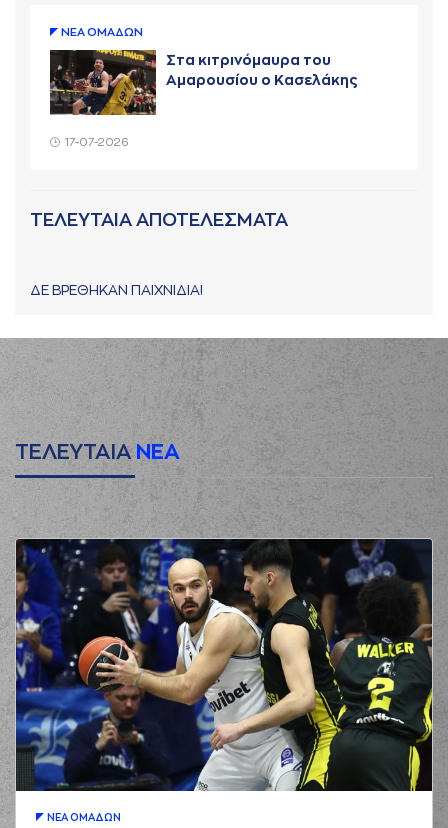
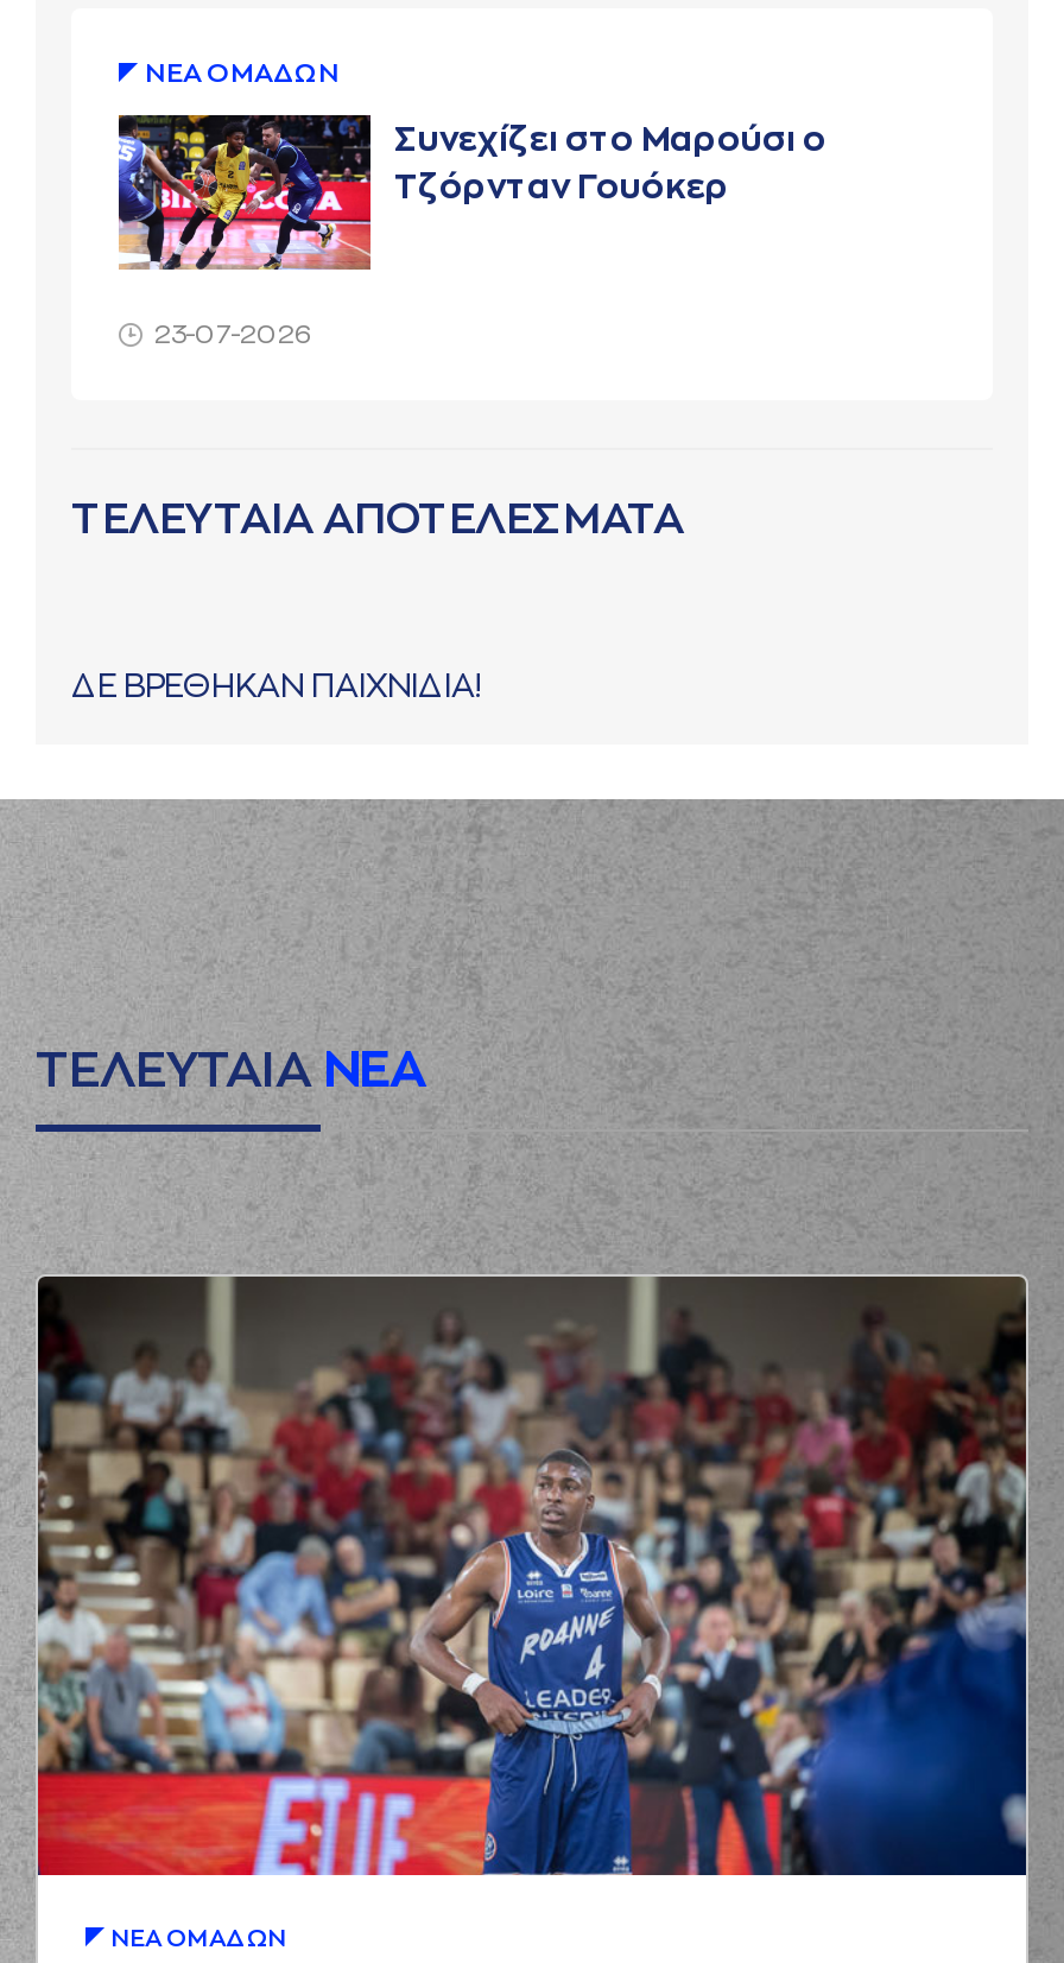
- [image]
- Στα κιτρινόμαυρα του
- Αμαρουσίου ο Κασελάκης
+ [image]
+ Συνεχίζει στο Μαρούσι ο
+ Τζόρνταν Γουόκερ

- 17-07-2026
+ 23-07-2026

- [image]
+ [image]
